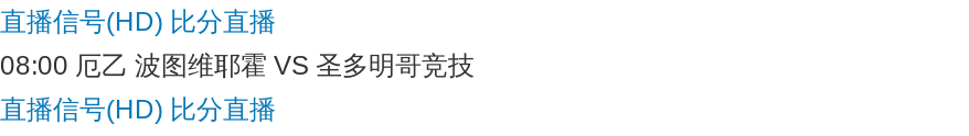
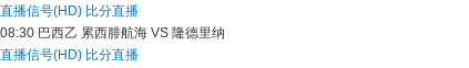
- 08:00 厄乙波图维耶霍 VS 圣多明哥竞技
+ 08:30 巴西乙累西腓航海 VS 隆德里纳
